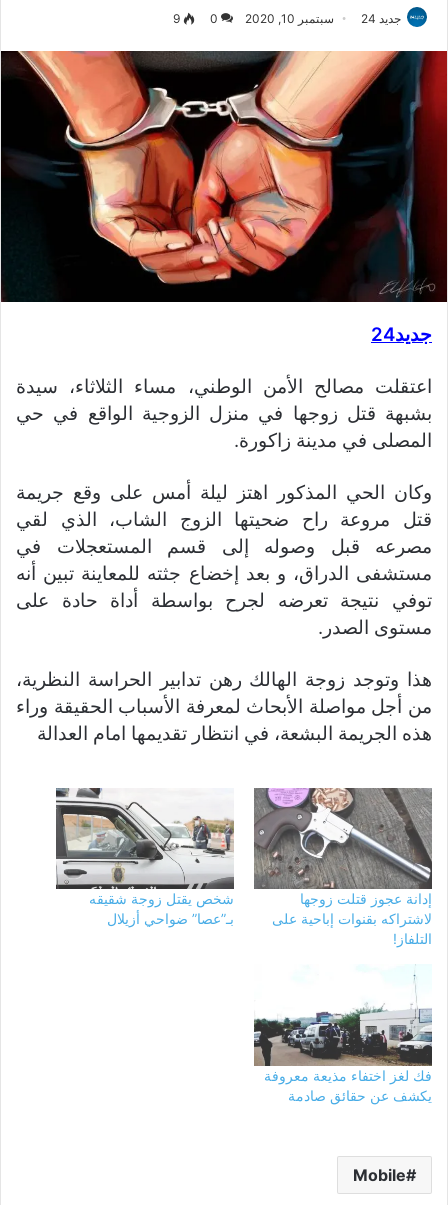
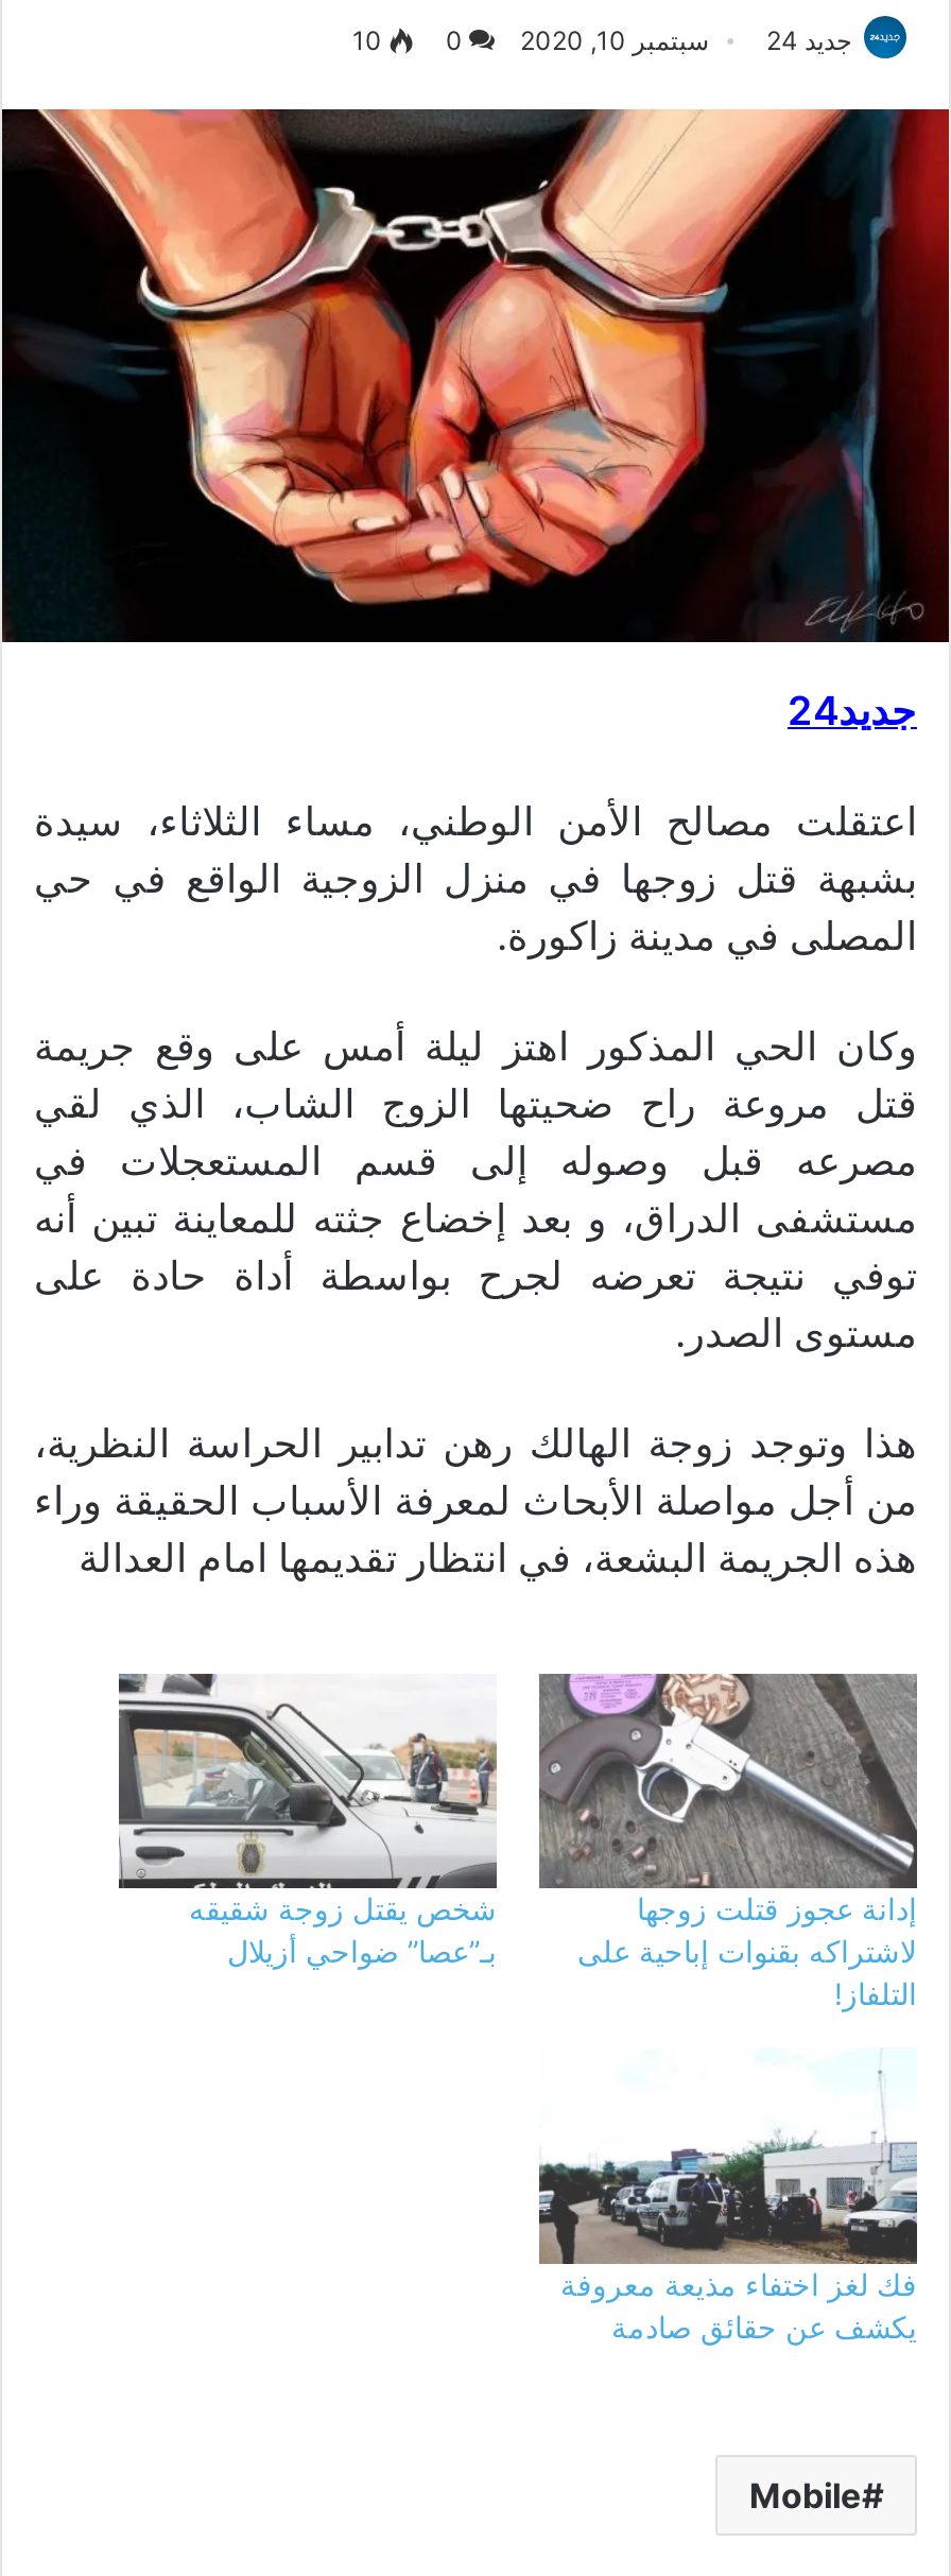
- 9 0
+ 10 0
